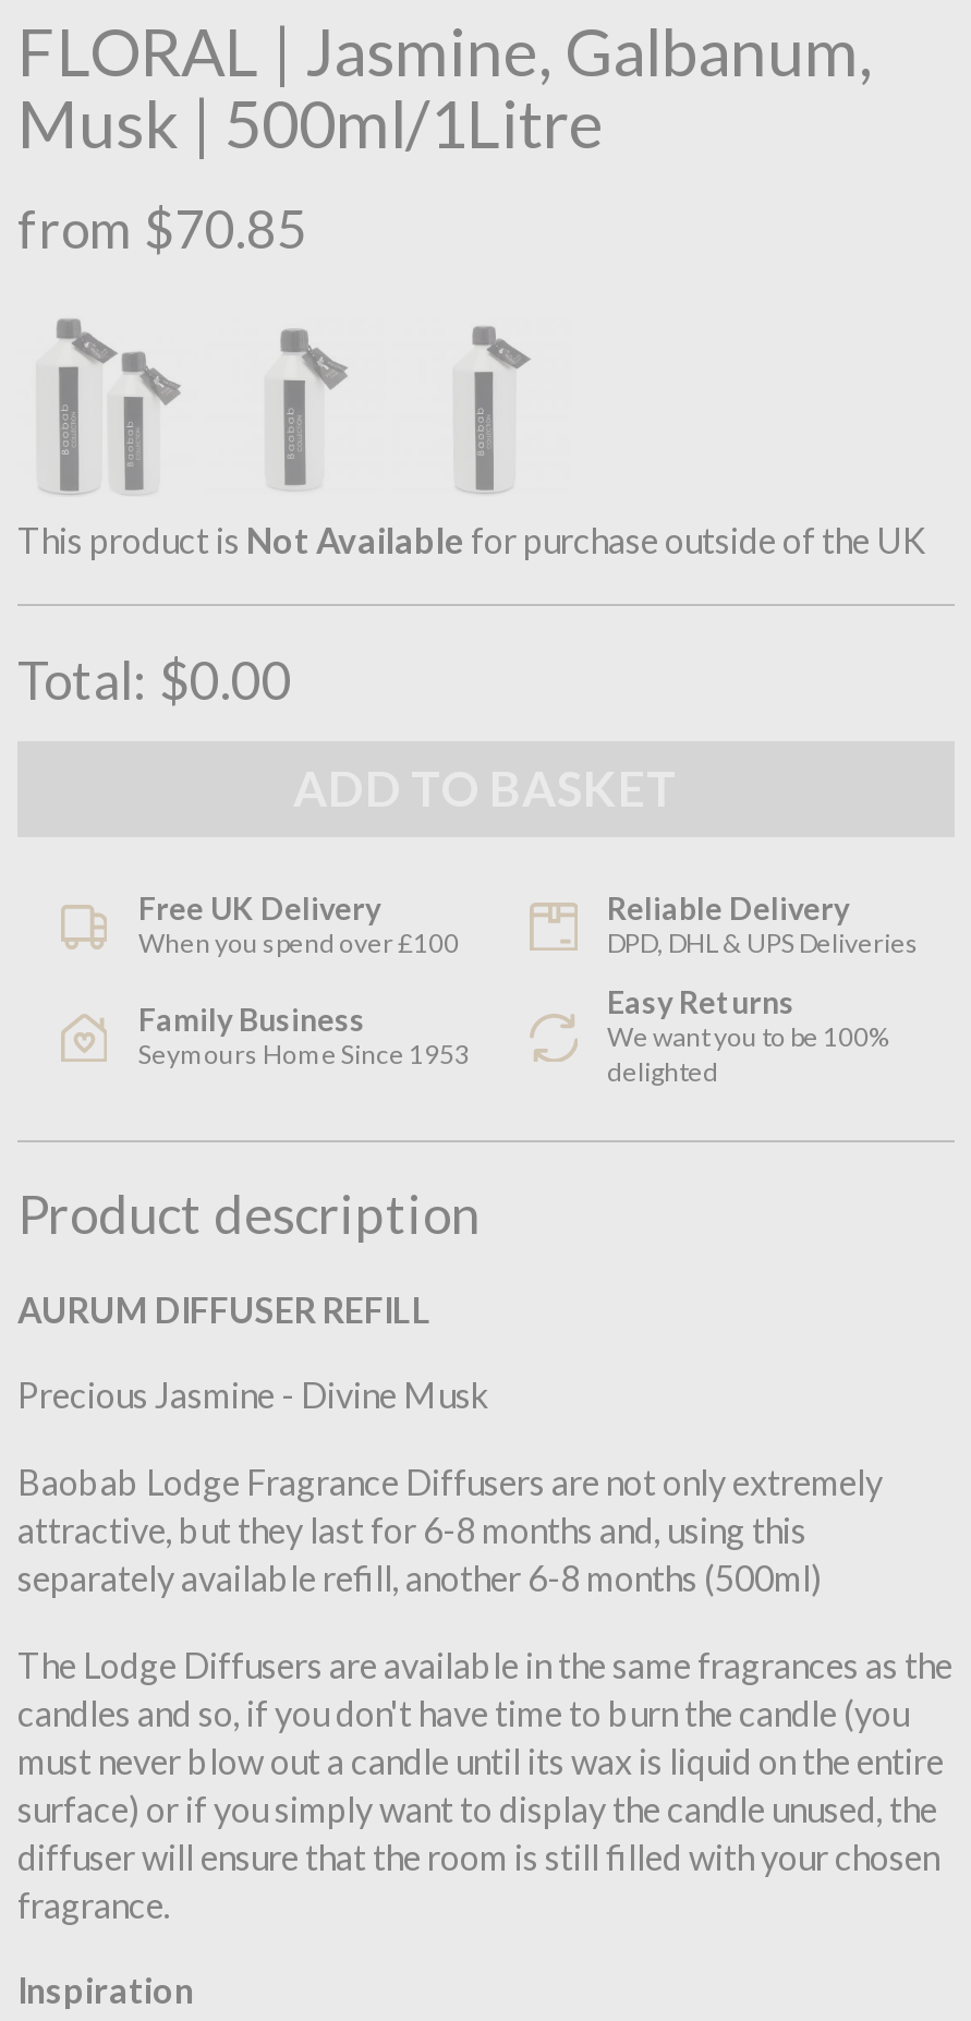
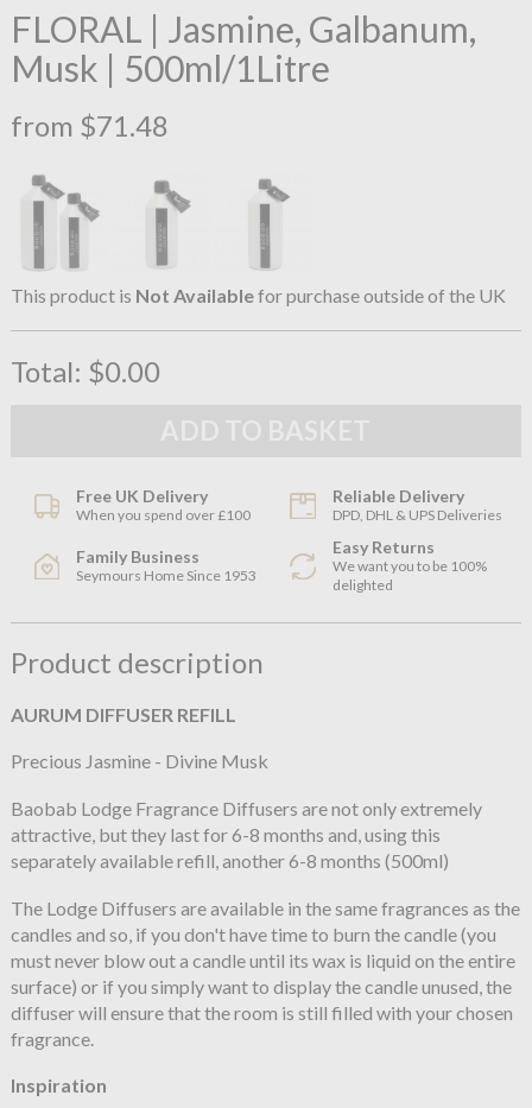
- from $70.85
+ from $71.48
